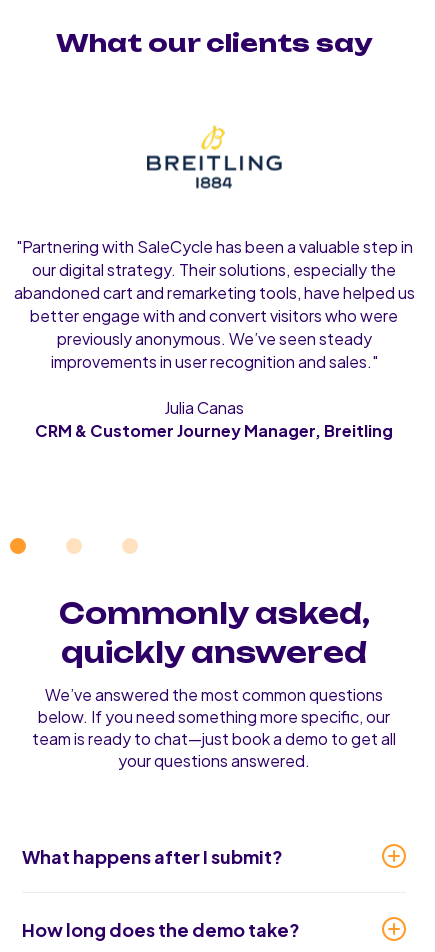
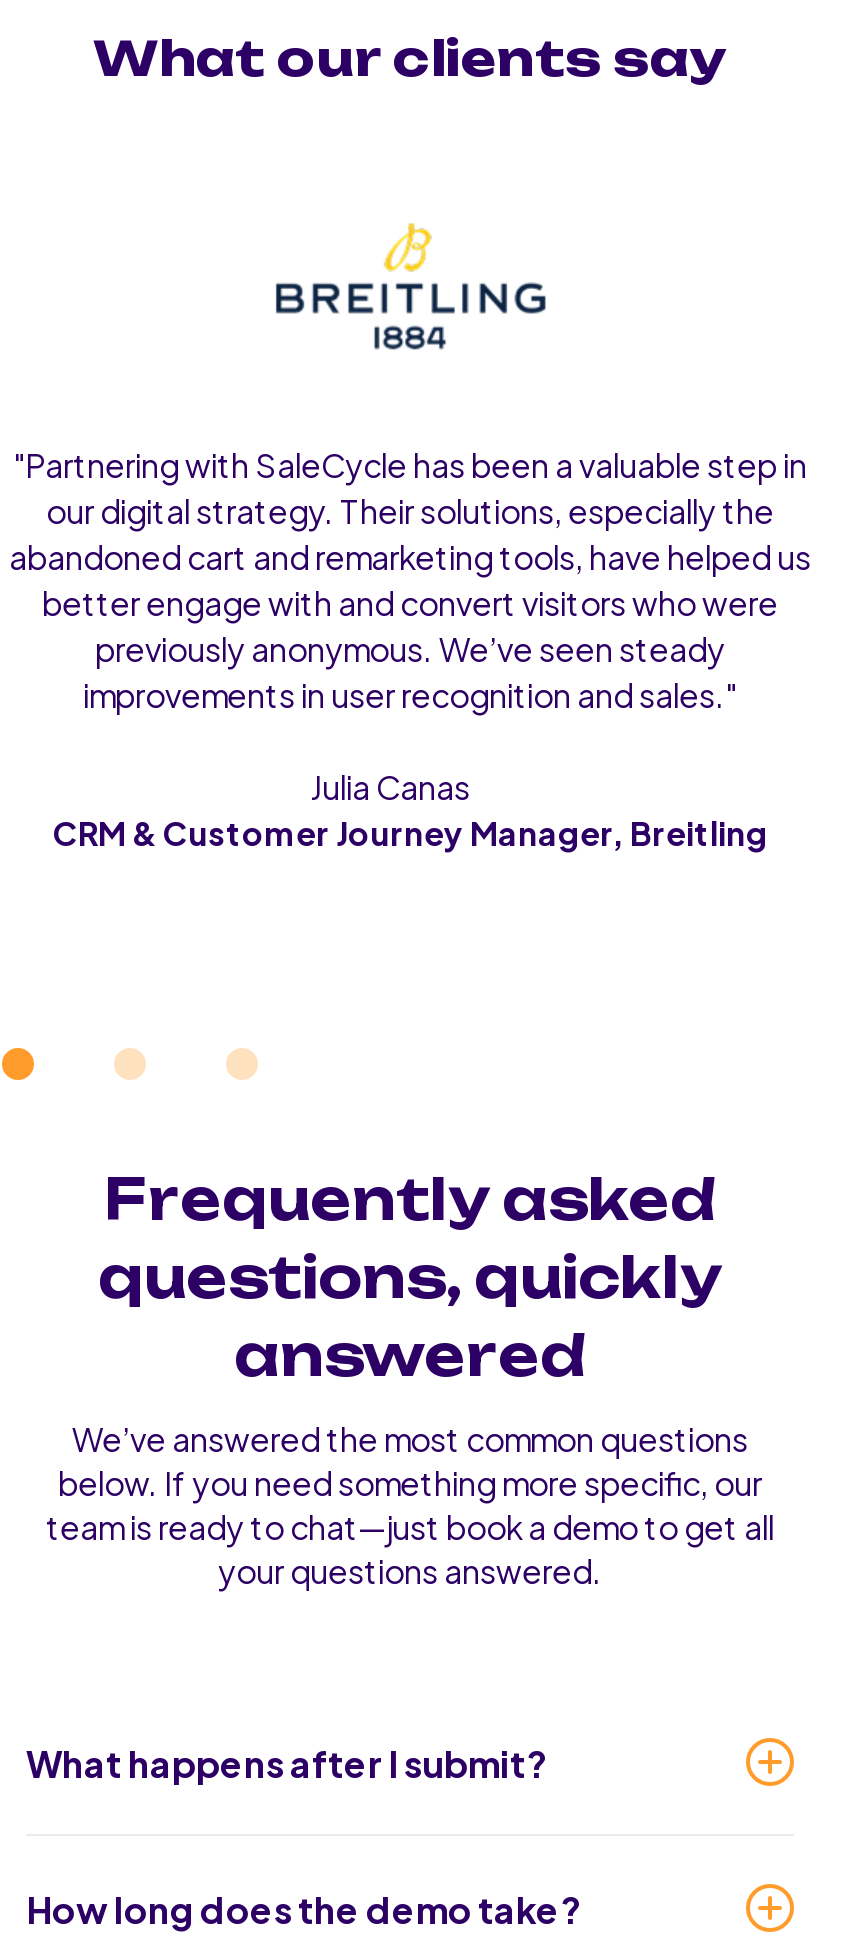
- Commonly asked,
- quickly answered
+ Frequently asked
+ questions, quickly
+ answered
